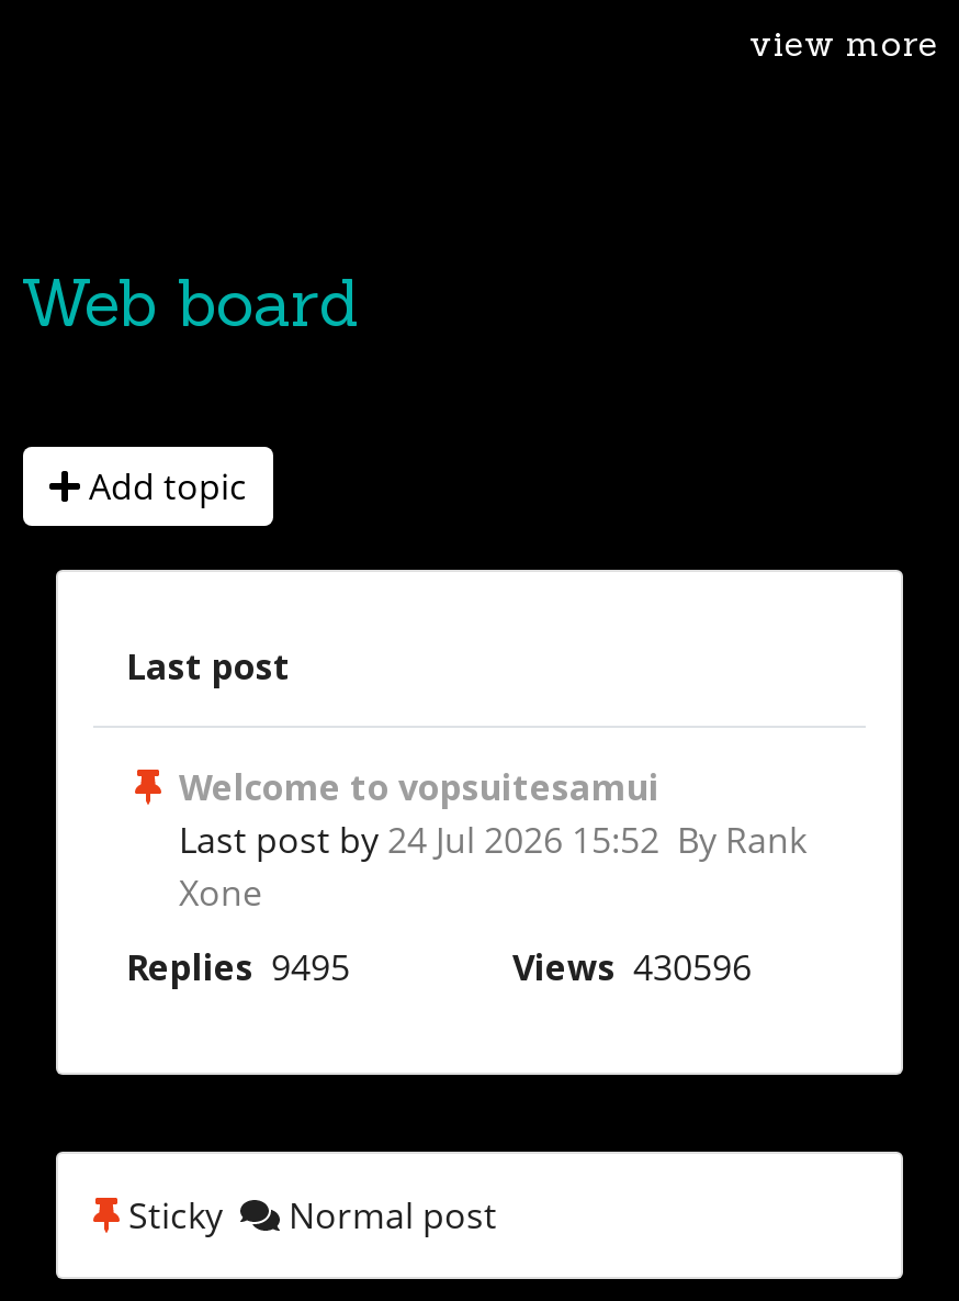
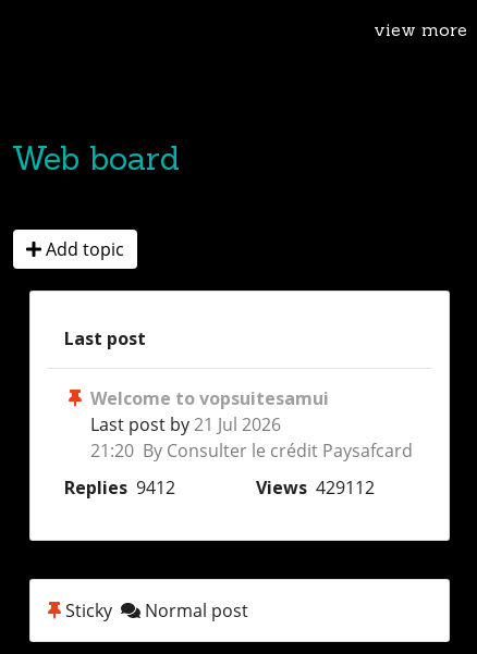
- Last post by 24 Jul 2026 15:52 By Rank
- Xone
+ Last post by 21 Jul 2026
+ 21:20 By Consulter le crédit Paysafcard

- Replies 9495
- Views 430596
+ Replies 9412
+ Views 429112
